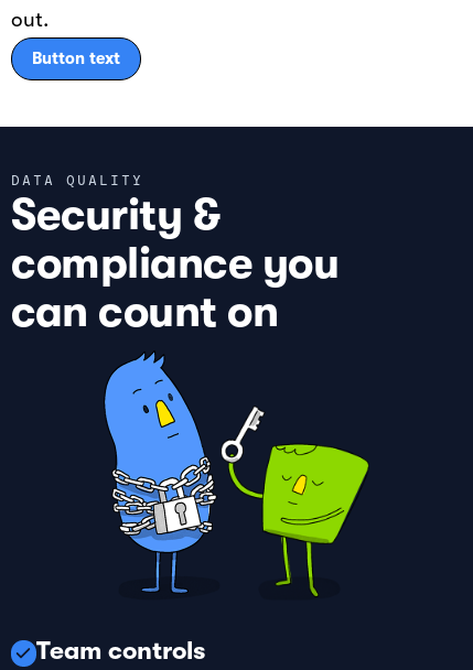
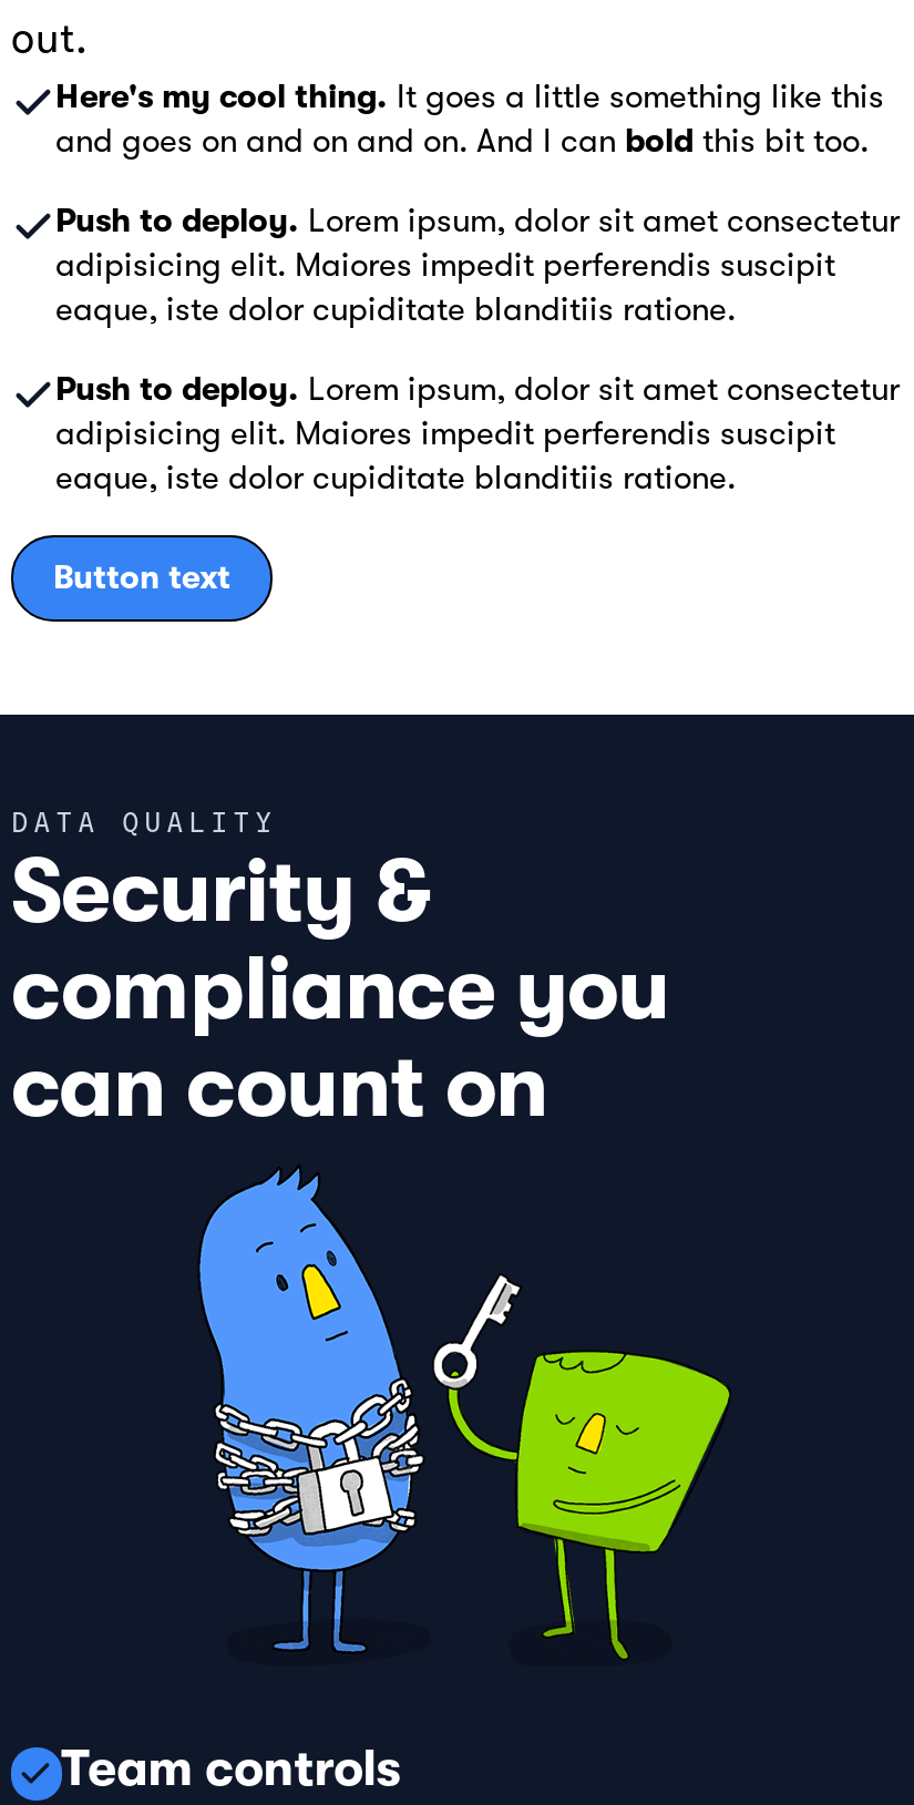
+ Here's my cool thing. It goes a little something like this
+ and goes on and on and on. And I can bold this bit too.
+ Push to deploy. Lorem ipsum, dolor sit amet consectetur
+ adipisicing elit. Maiores impedit perferendis suscipit
+ eaque, iste dolor cupiditate blanditiis ratione.
+ Push to deploy. Lorem ipsum, dolor sit amet consectetur
+ adipisicing elit. Maiores impedit perferendis suscipit
+ eaque, iste dolor cupiditate blanditiis ratione.
